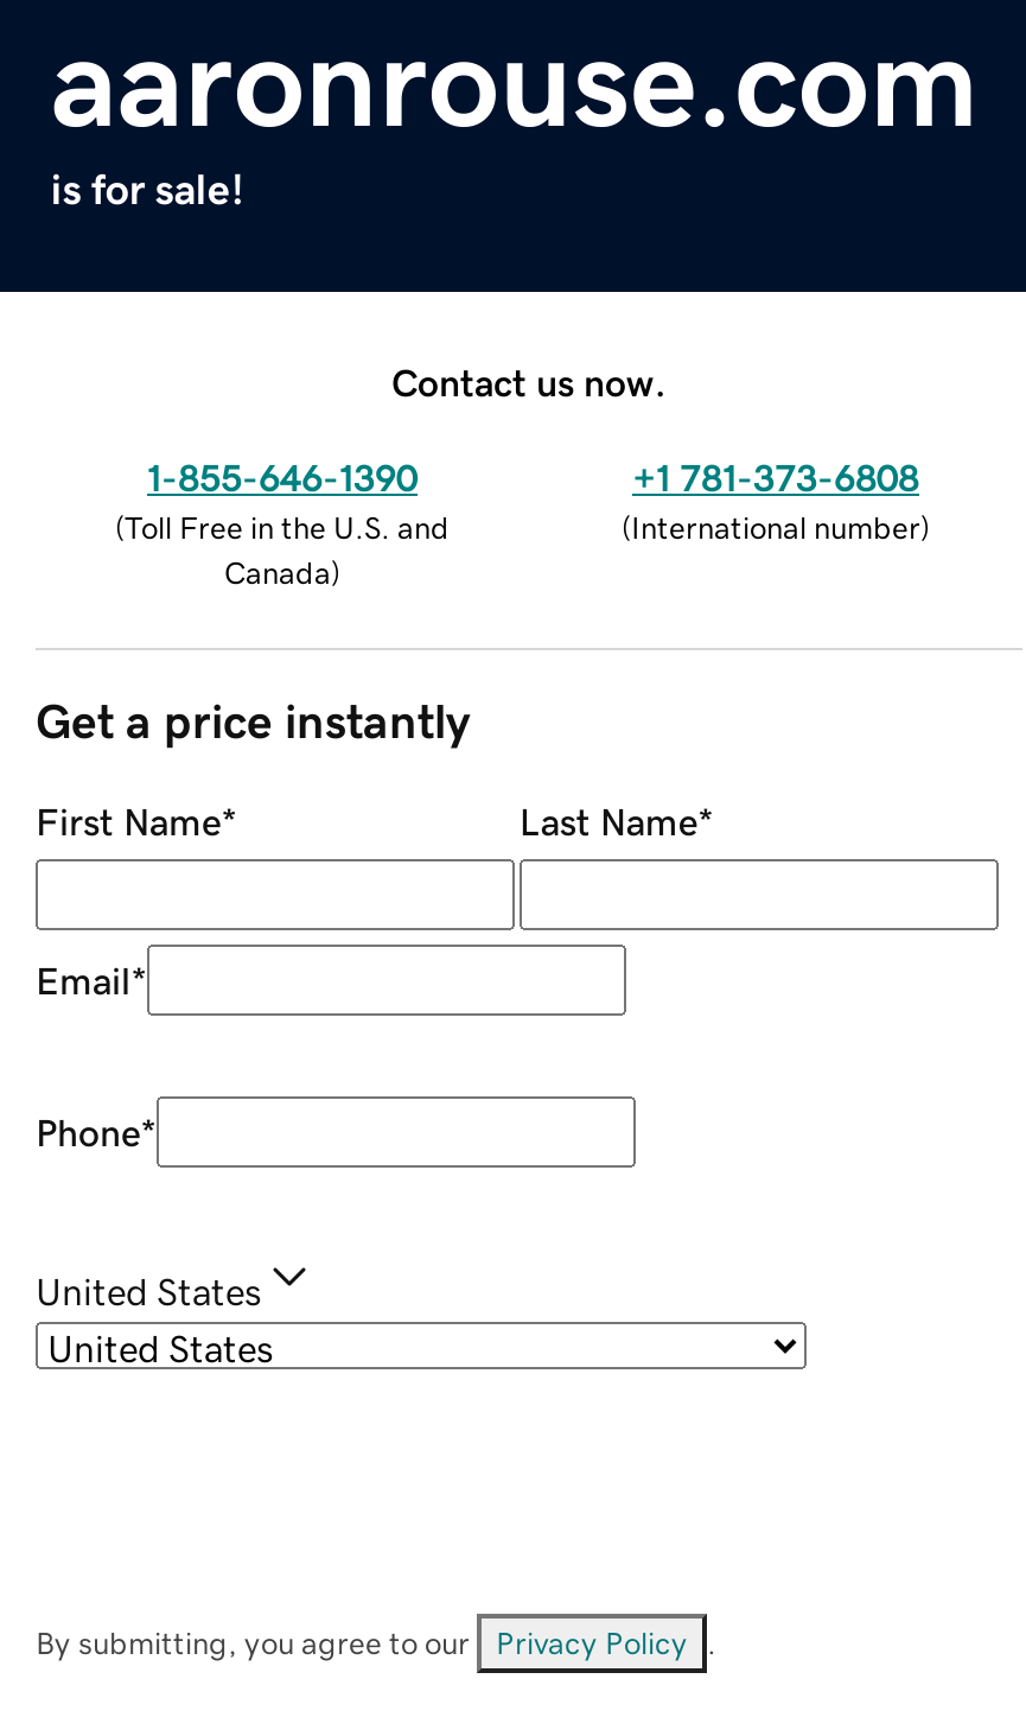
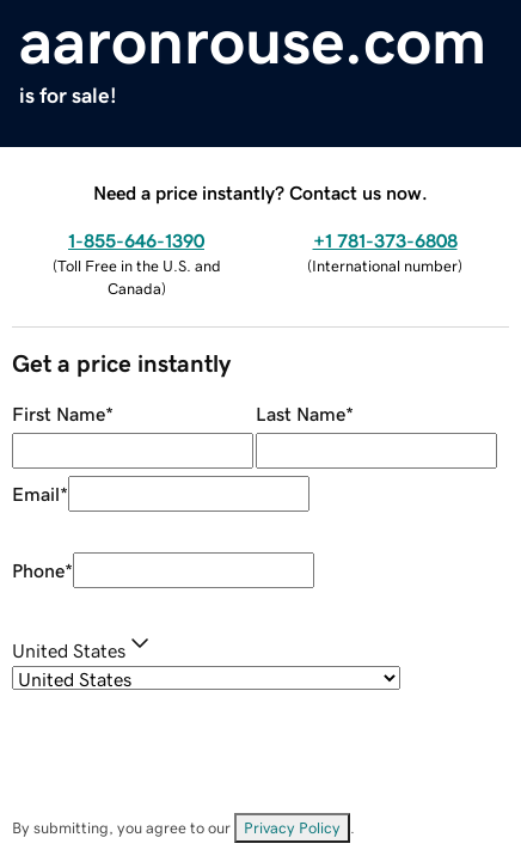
- Contact us now.
+ Need a price instantly? Contact us now.
